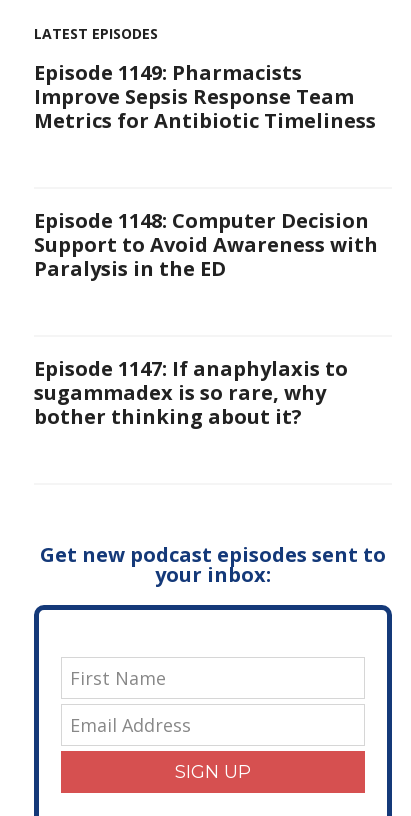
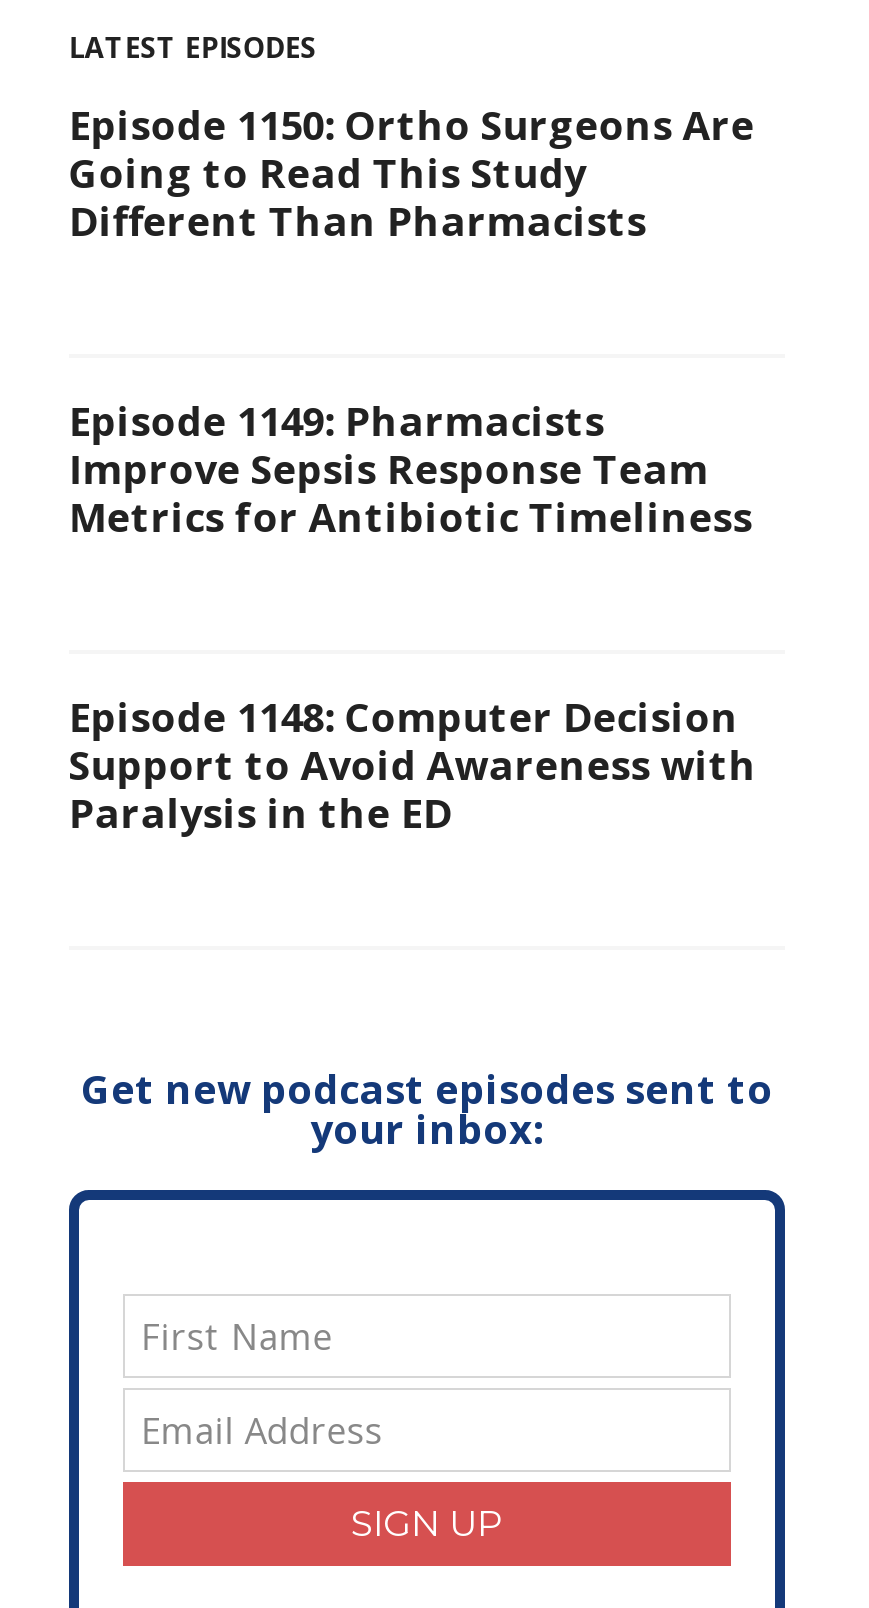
+ Episode 1150: Ortho Surgeons Are
+ Going to Read This Study
+ Different Than Pharmacists

moved down: Episode 1149: Pharmacists | Improve Sepsis Response Team | Metrics for Antibiotic Timeliness | Episode 1148: Computer Decision | Support to Avoid Awareness with | Paralysis in the ED

- Episode 1147: If anaphylaxis to
- sugammadex is so rare, why
- bother thinking about it?
